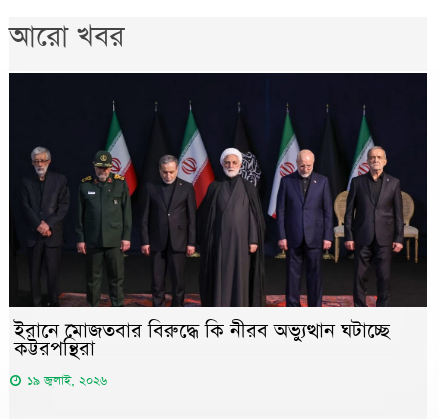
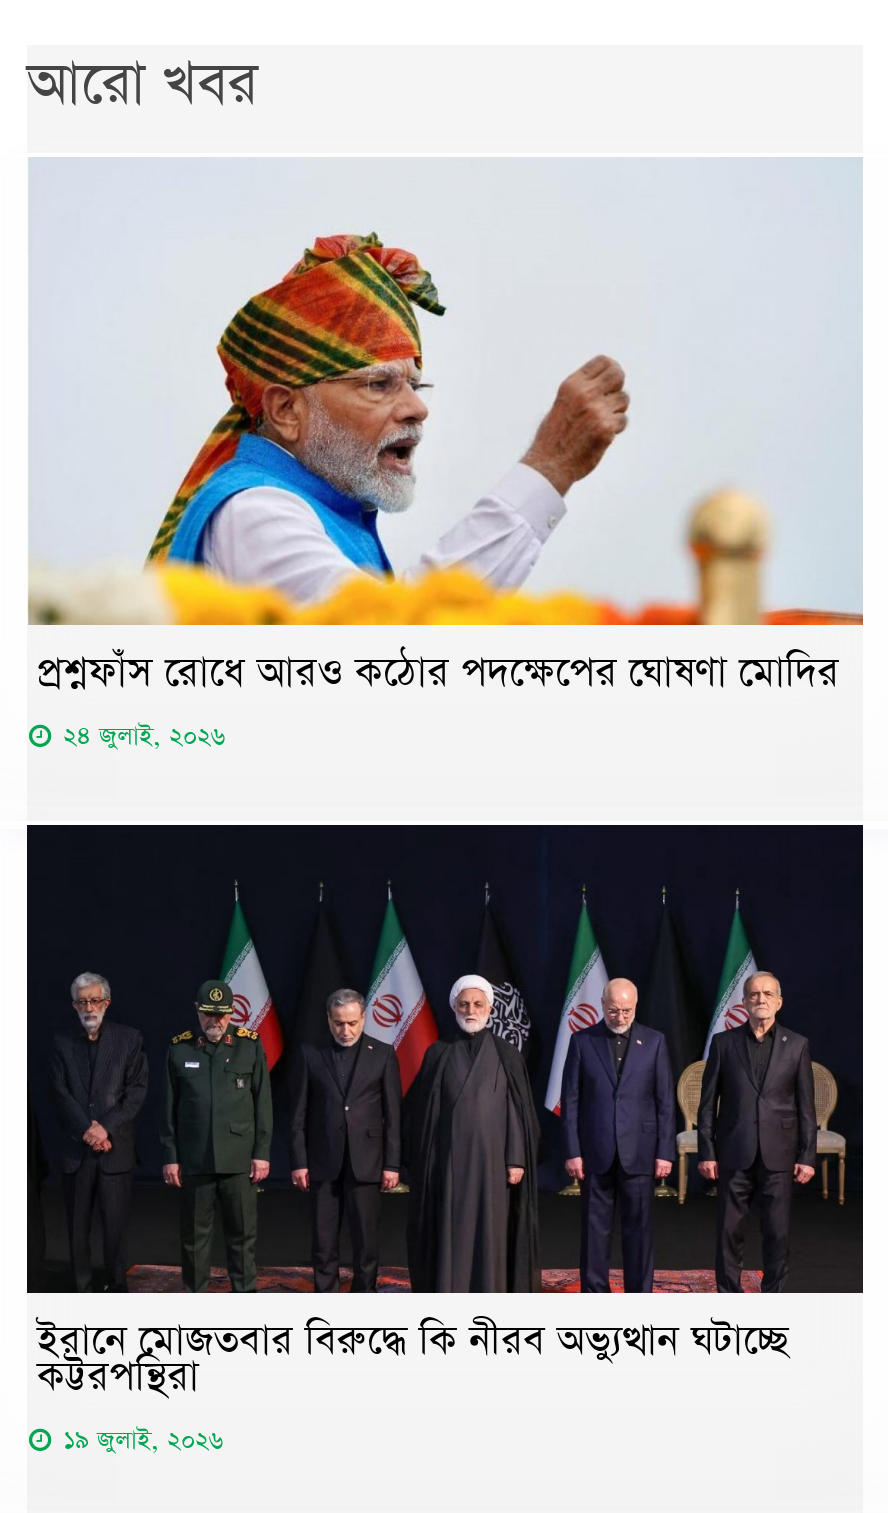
+ [image]
+ প্রশ্নফাঁস রোধে আরও কঠোর পদক্ষেপের ঘোষণা মোদির
+ ২৪ জুলাই, ২০২৬
